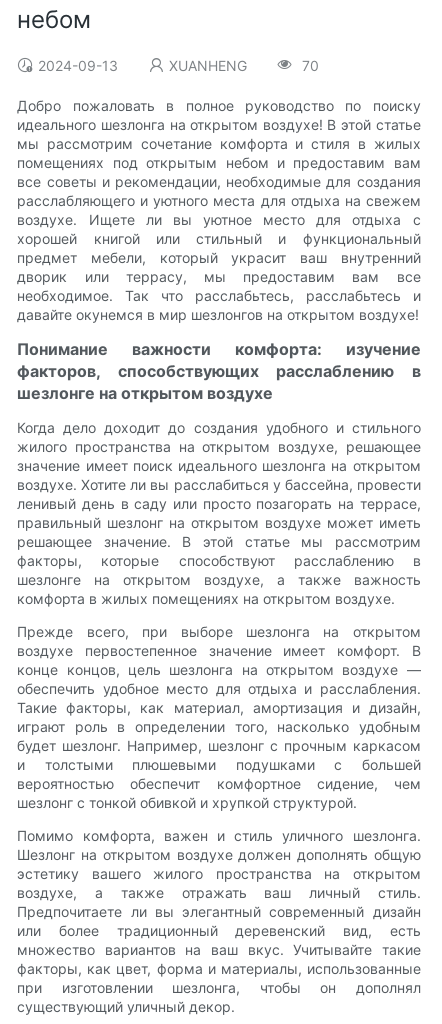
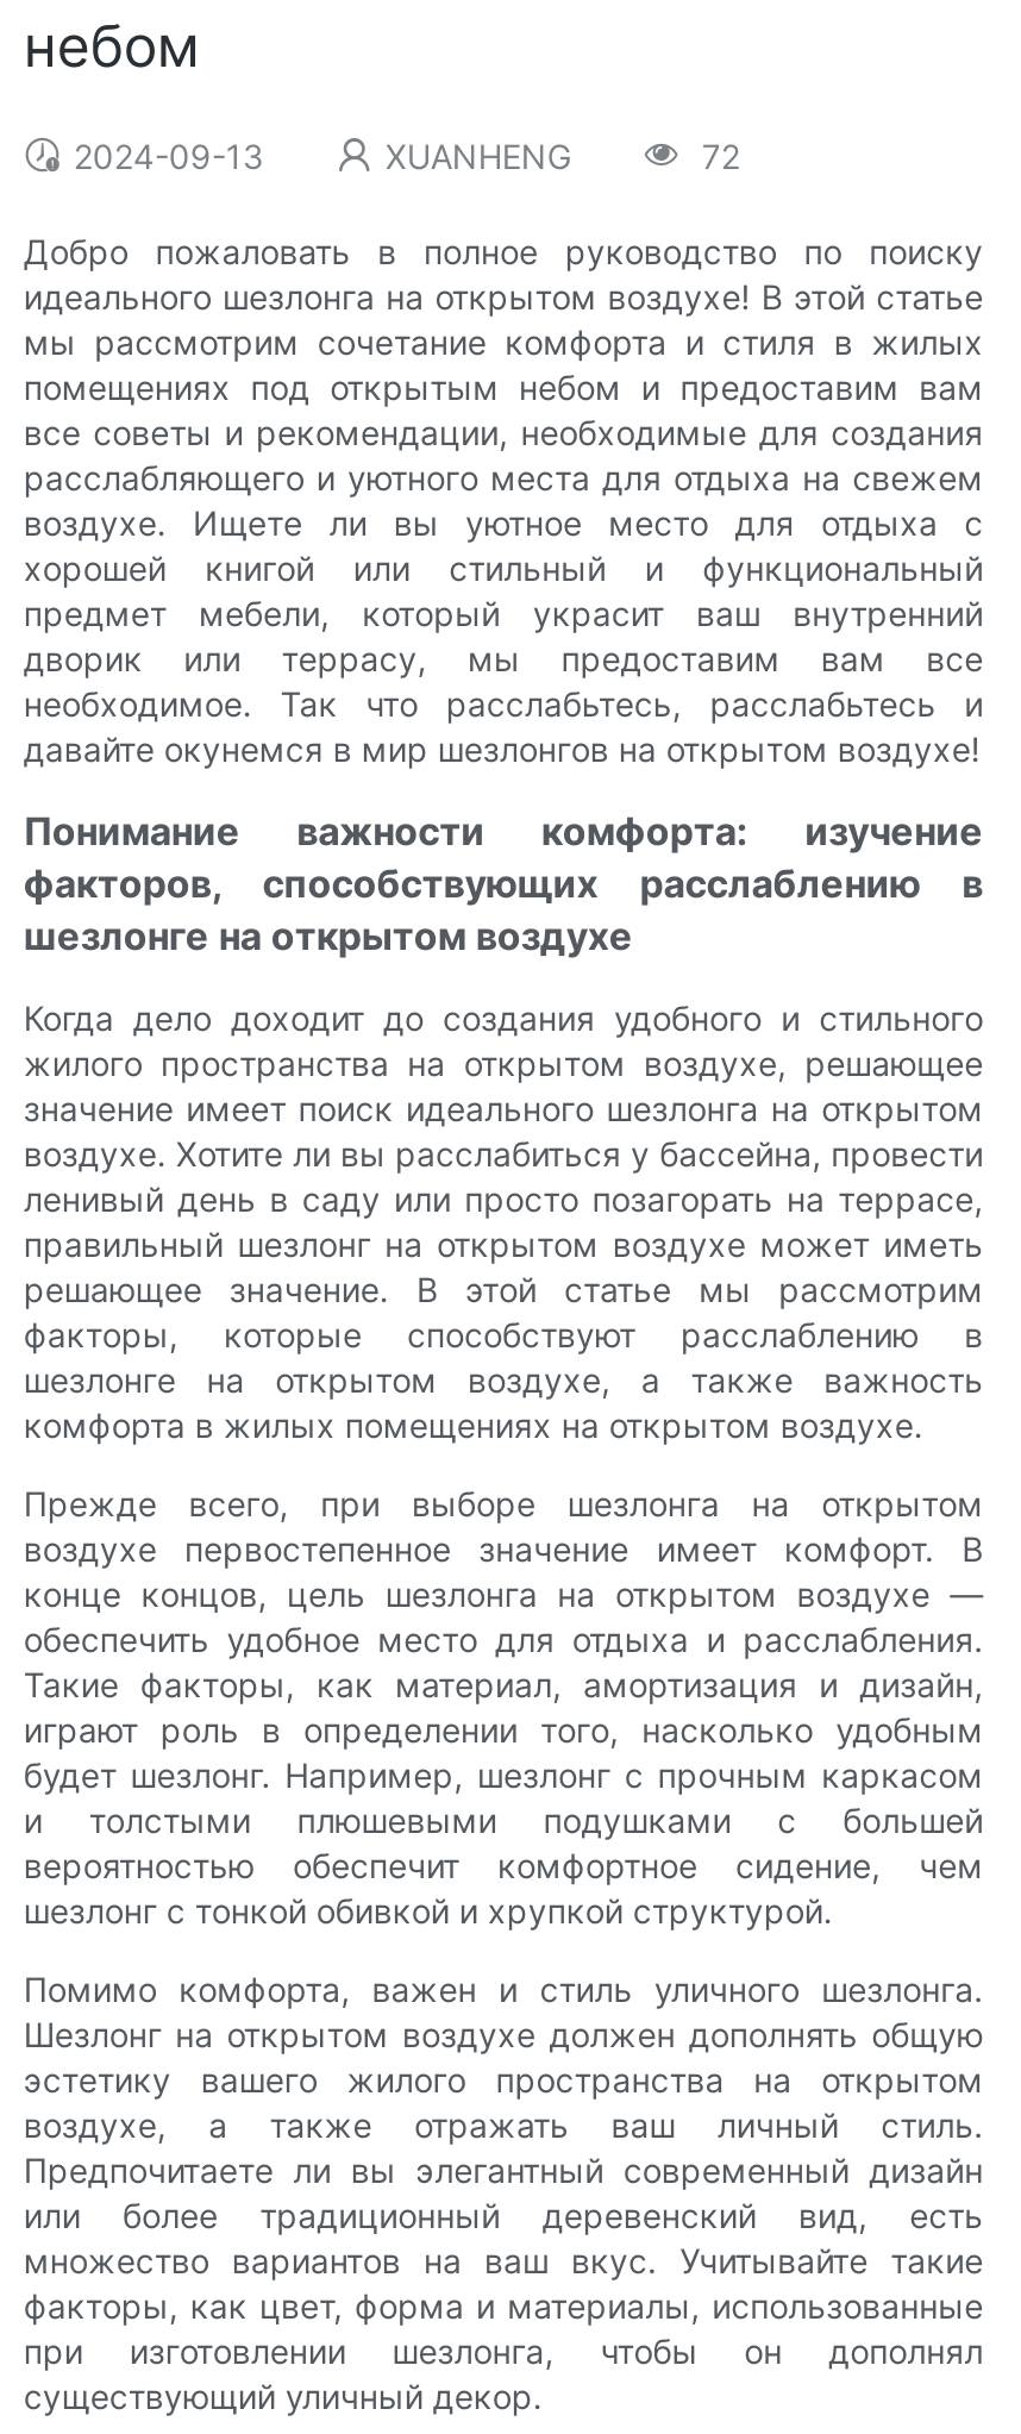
- 70
+ 72
